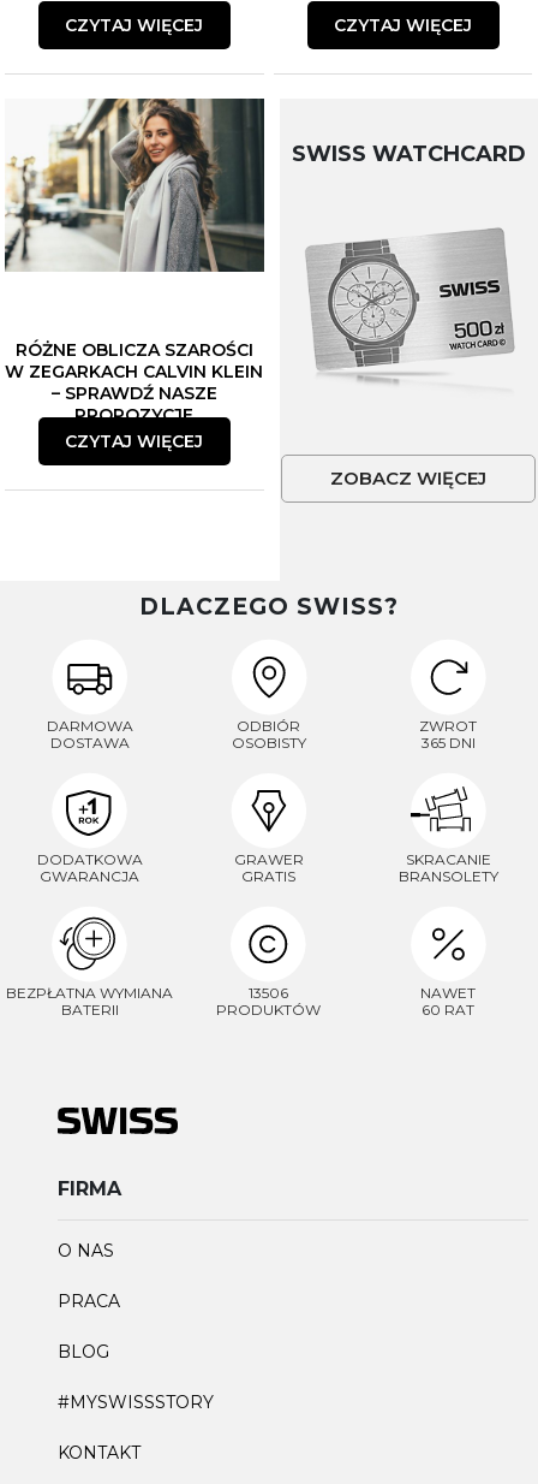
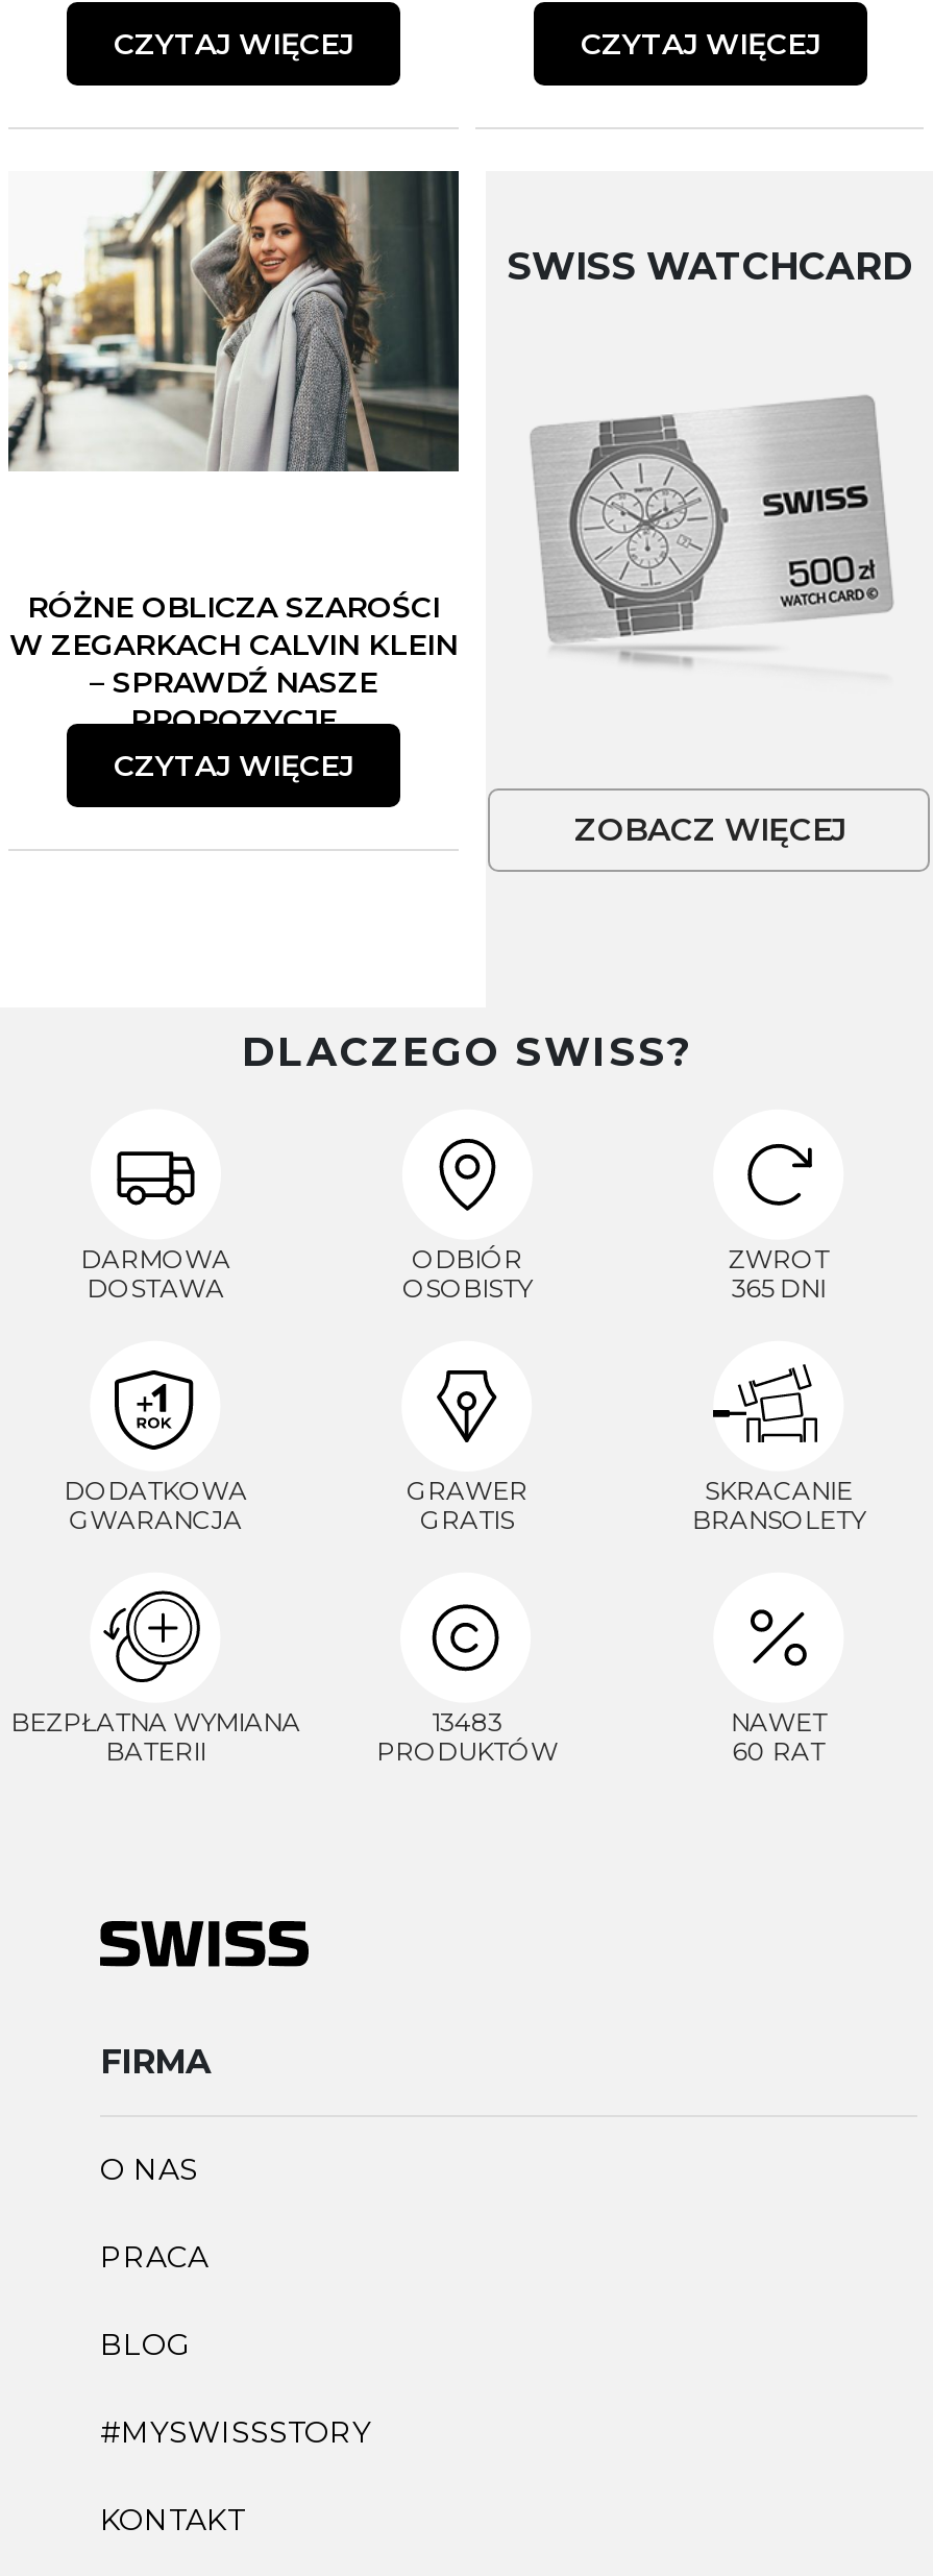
- 13506
+ 13483
